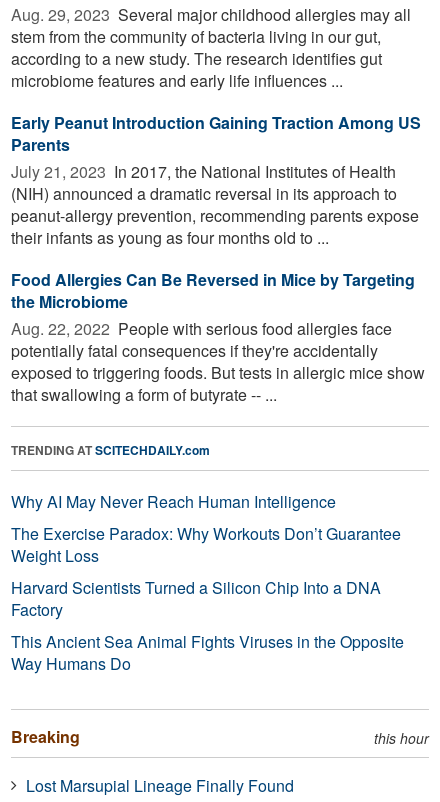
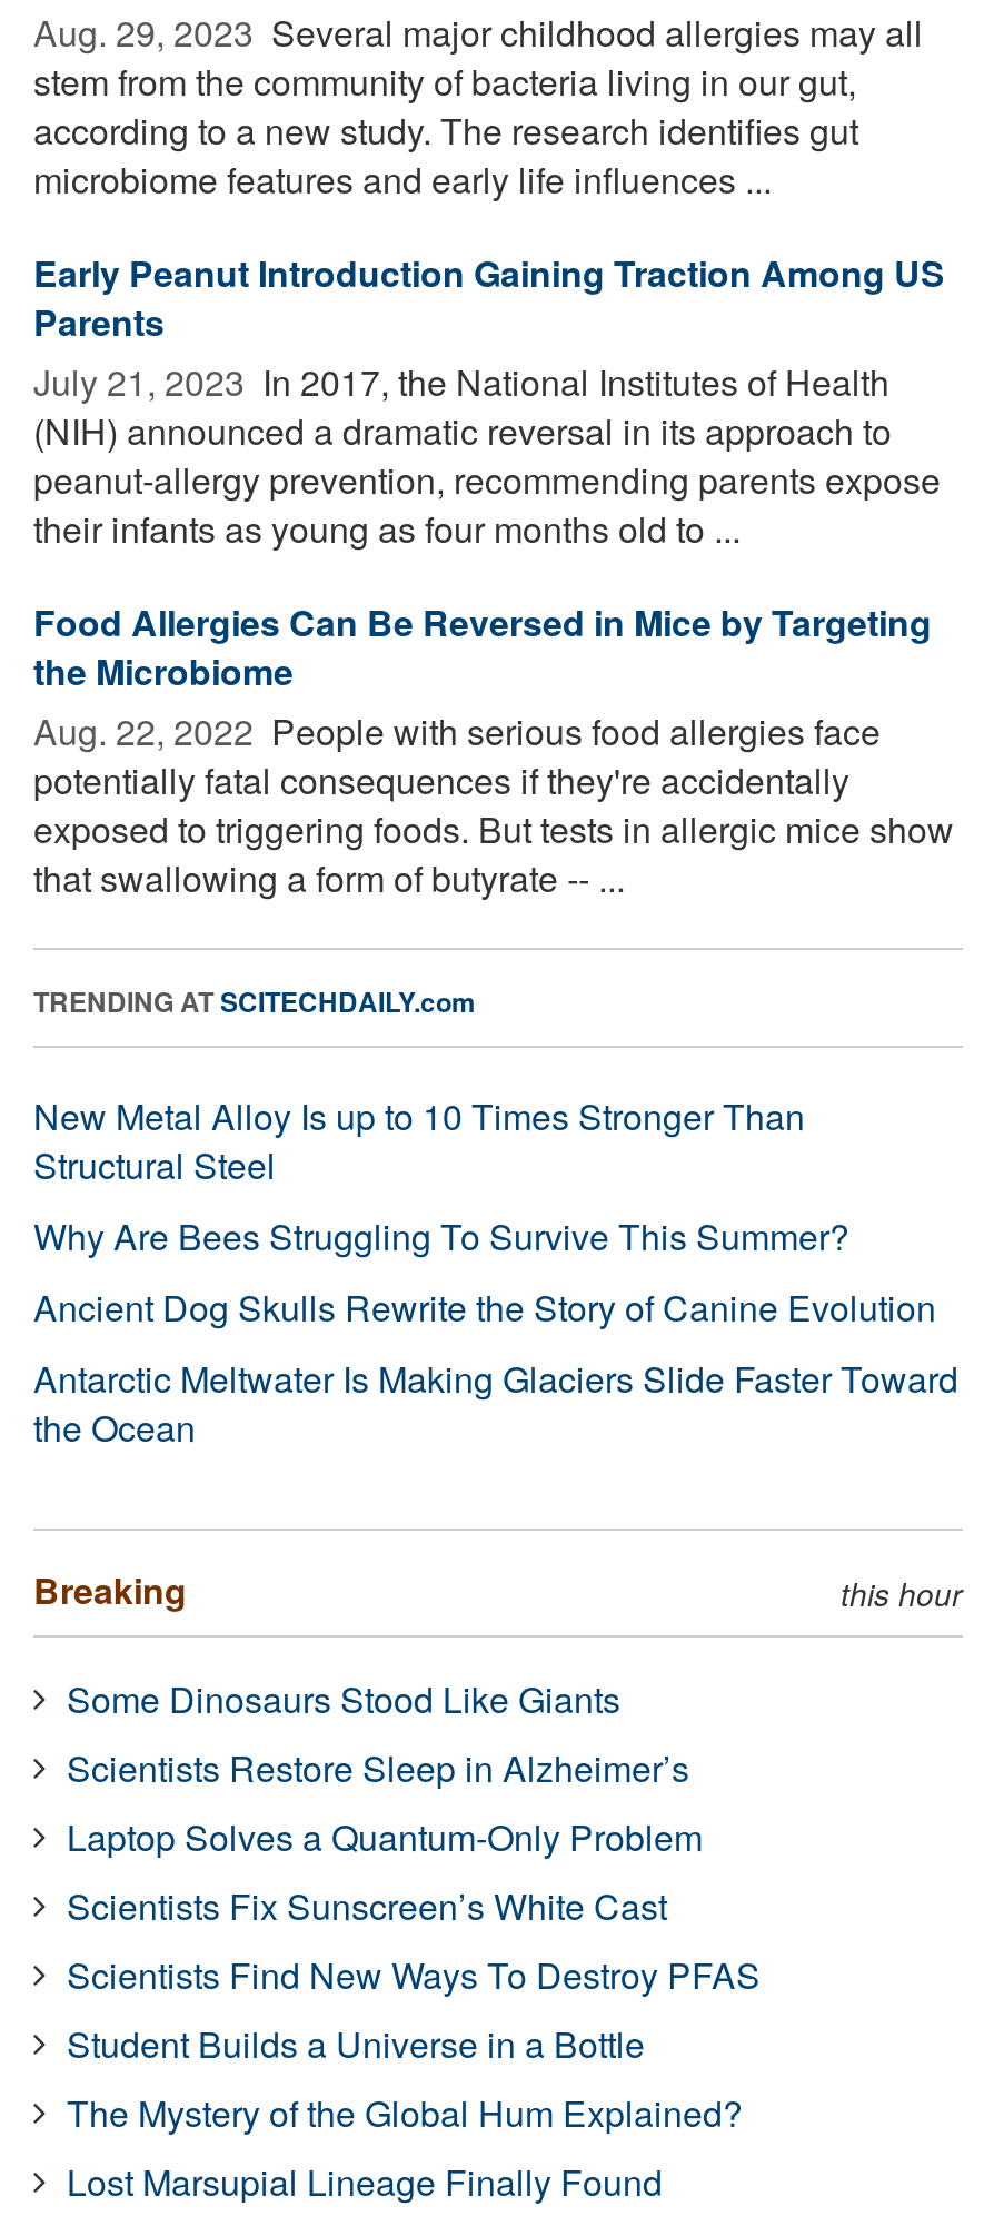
- Why AI May Never Reach Human Intelligence
- The Exercise Paradox: Why Workouts Don’t Guarantee
- Weight Loss
- Harvard Scientists Turned a Silicon Chip Into a DNA
- Factory
- This Ancient Sea Animal Fights Viruses in the Opposite
- Way Humans Do
+ New Metal Alloy Is up to 10 Times Stronger Than
+ Structural Steel
+ Why Are Bees Struggling To Survive This Summer?
+ Ancient Dog Skulls Rewrite the Story of Canine Evolution
+ Antarctic Meltwater Is Making Glaciers Slide Faster Toward
+ the Ocean

moved up: Breaking | this hour

+ Some Dinosaurs Stood Like Giants
+ Scientists Restore Sleep in Alzheimer’s
+ Laptop Solves a Quantum-Only Problem
+ Scientists Fix Sunscreen’s White Cast
+ Scientists Find New Ways To Destroy PFAS
+ Student Builds a Universe in a Bottle
+ The Mystery of the Global Hum Explained?
